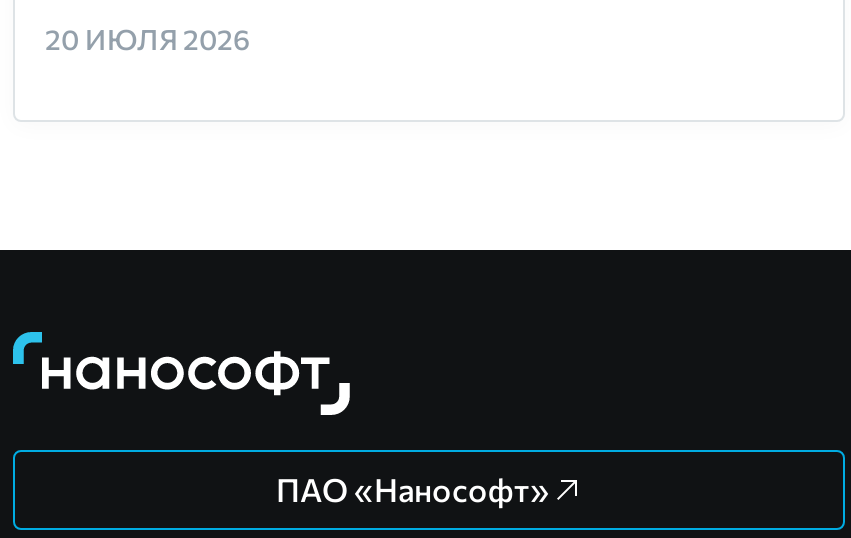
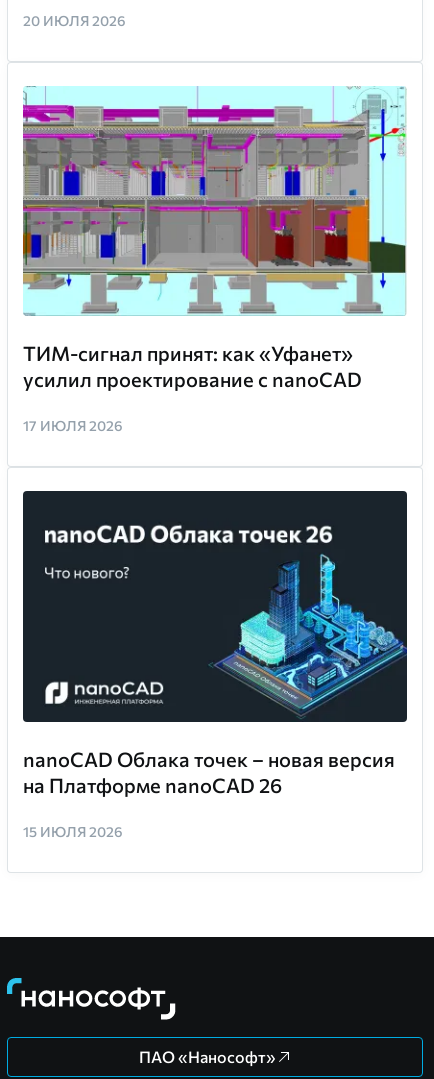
+ [image]
+ ТИМ-сигнал принят: как «Уфанет»
+ усилил проектирование с nanoCAD
+ 17 ИЮЛЯ 2026

+ [image]
+ nanoCAD Облака точек – новая версия
+ на Платформе nanoCAD 26
+ 15 ИЮЛЯ 2026
